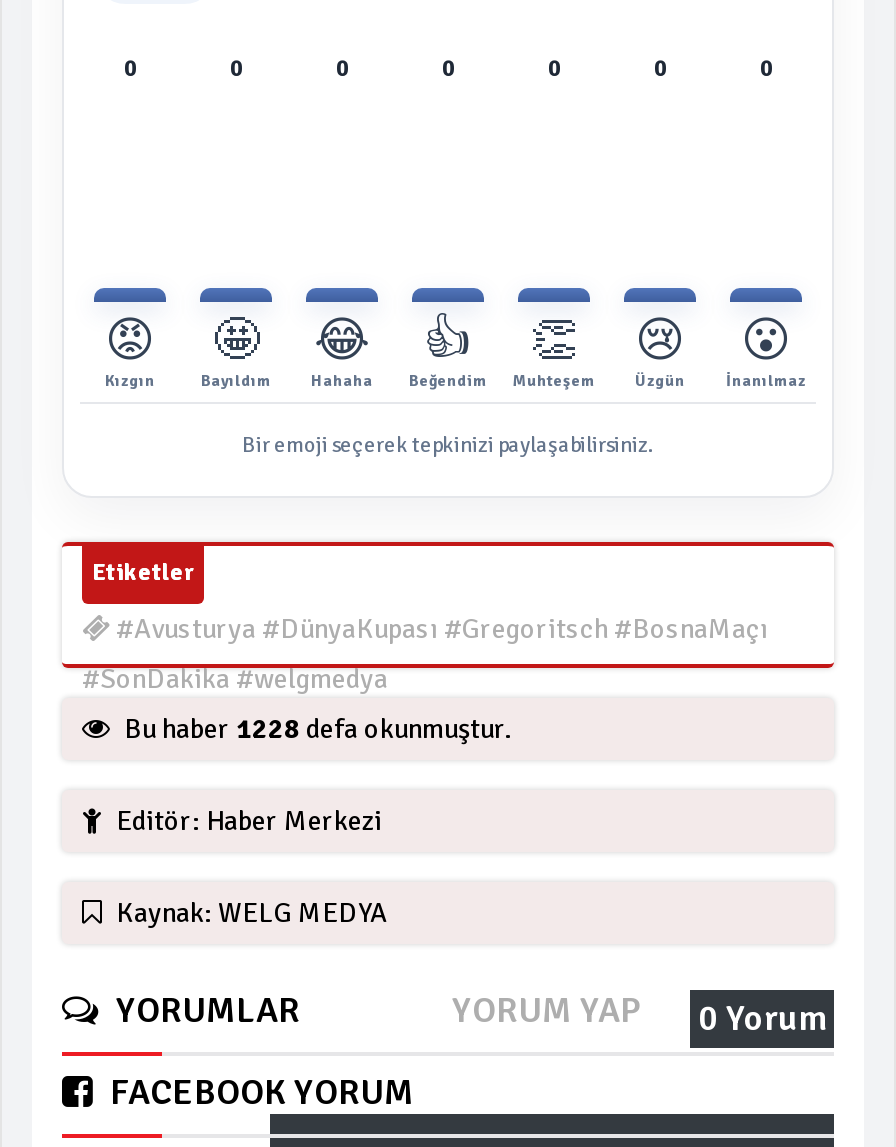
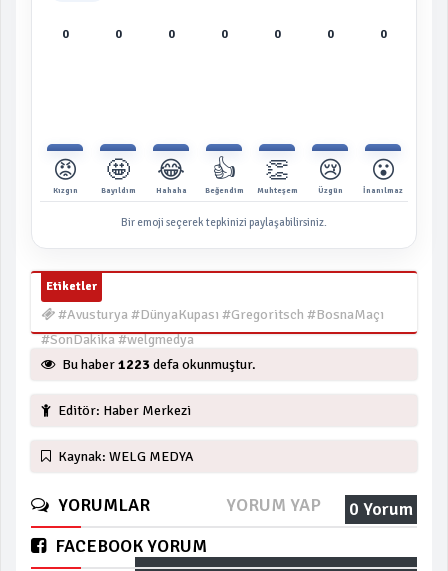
- Bu haber 1228 defa okunmuştur.
+ Bu haber 1223 defa okunmuştur.
